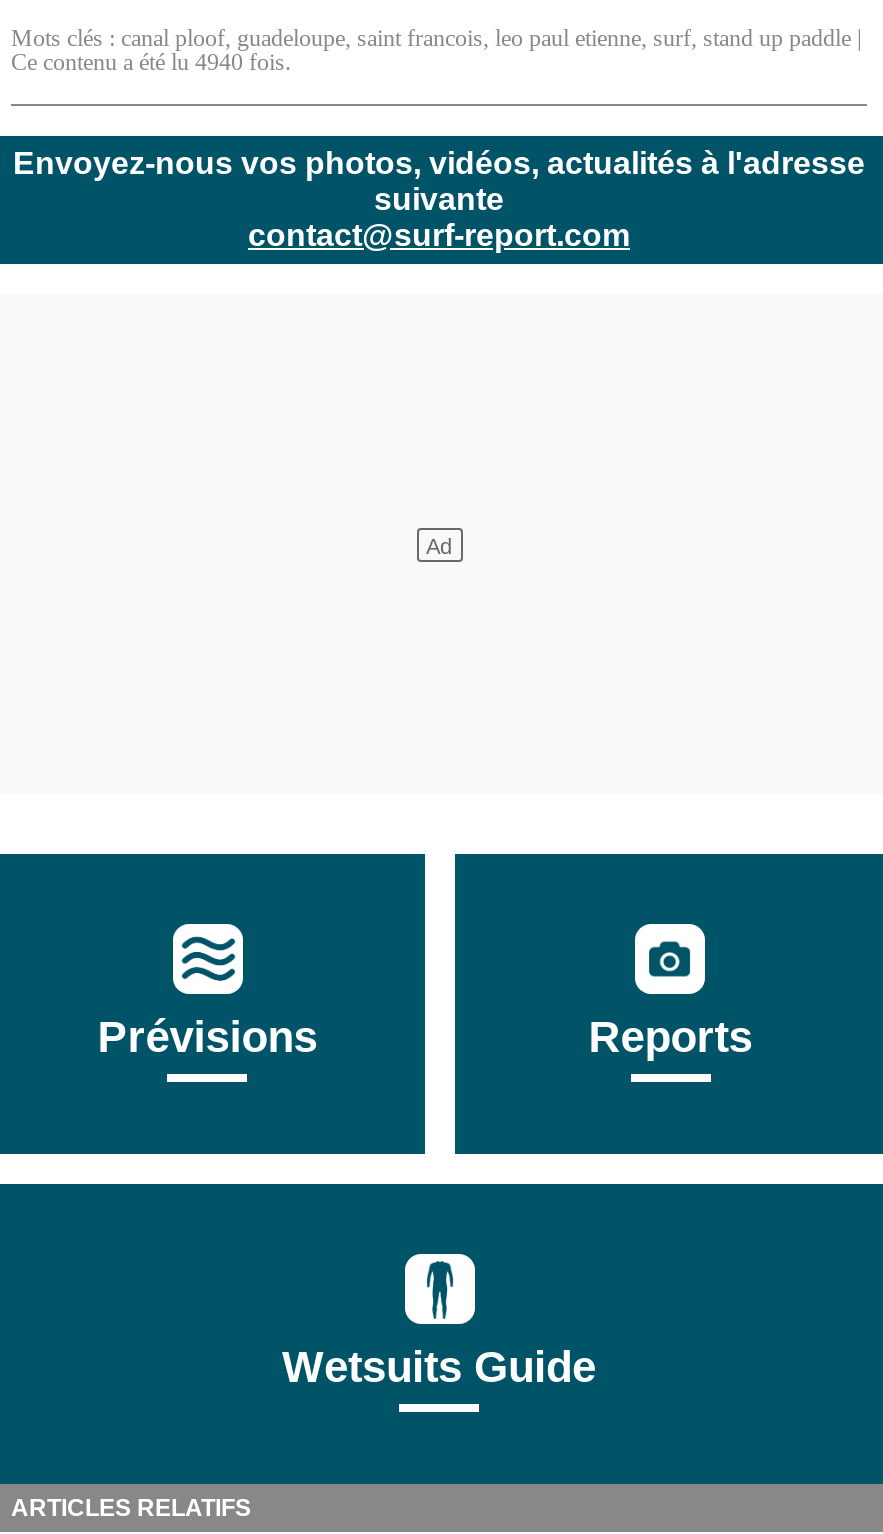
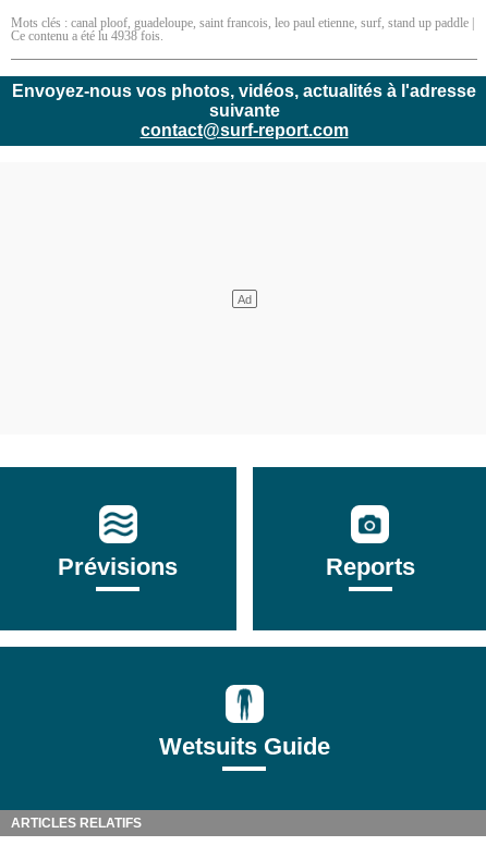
- Ce contenu a été lu 4940 fois.
+ Ce contenu a été lu 4938 fois.
